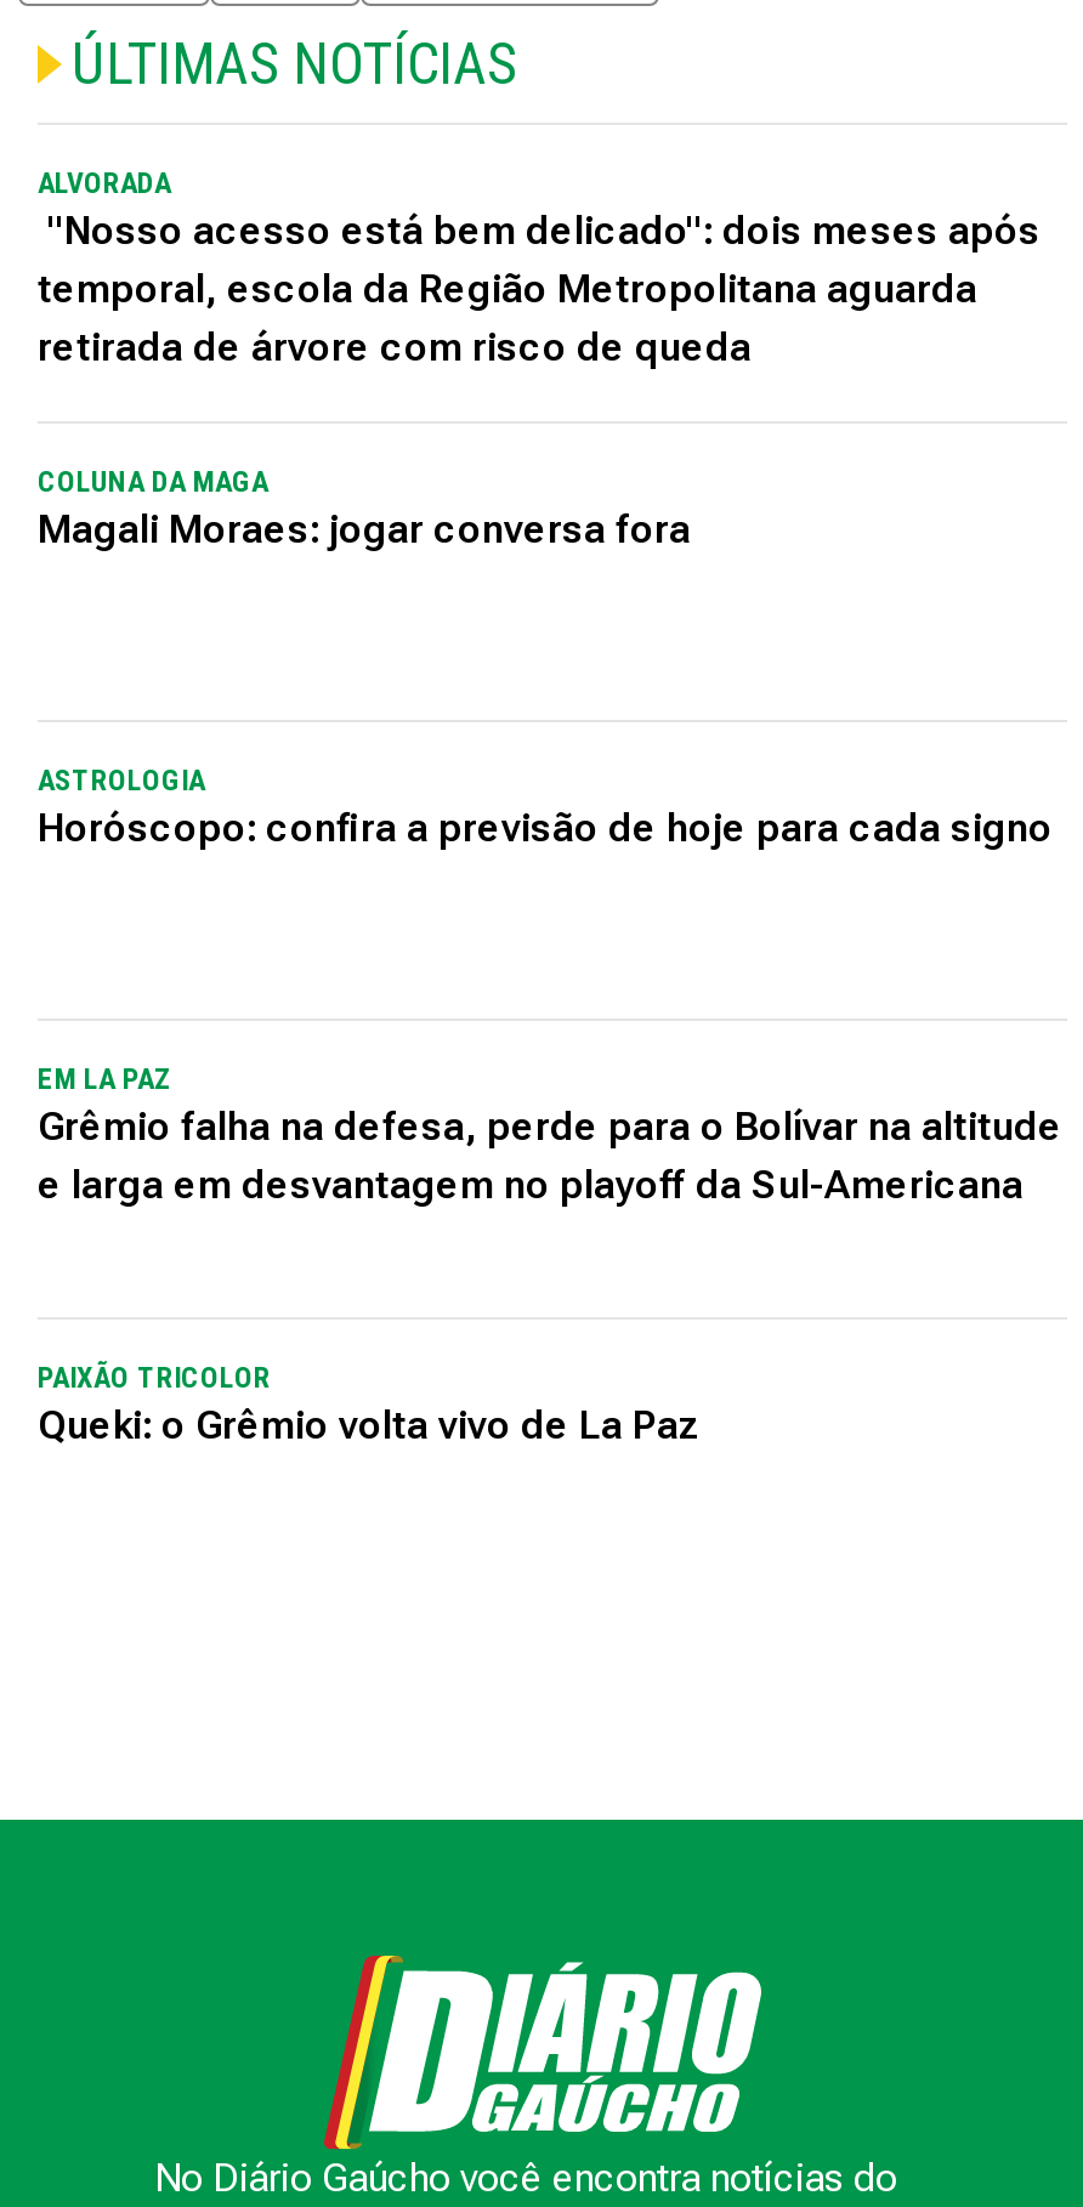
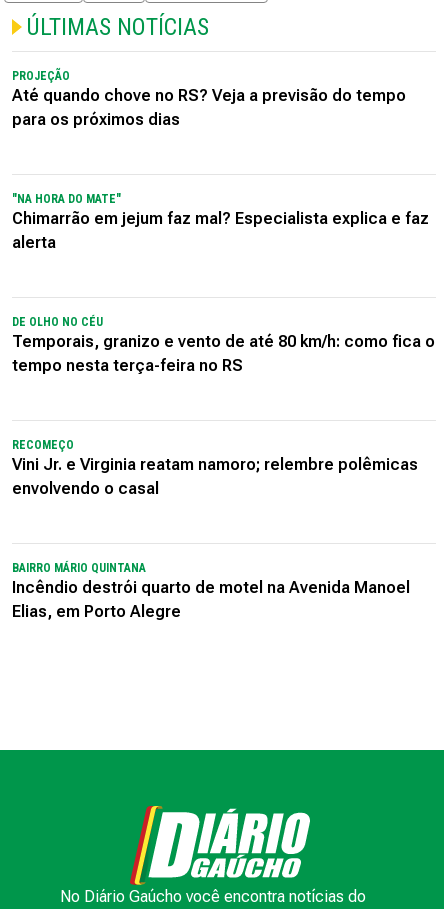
- ALVORADA
- "Nosso acesso está bem delicado": dois meses após
- temporal, escola da Região Metropolitana aguarda
- retirada de árvore com risco de queda
+ PROJEÇÃO
+ Até quando chove no RS? Veja a previsão do tempo
+ para os próximos dias

- COLUNA DA MAGA
- Magali Moraes: jogar conversa fora
+ "NA HORA DO MATE"
+ Chimarrão em jejum faz mal? Especialista explica e faz
+ alerta

- ASTROLOGIA
- Horóscopo: confira a previsão de hoje para cada signo
+ DE OLHO NO CÉU
+ Temporais, granizo e vento de até 80 km/h: como fica o
+ tempo nesta terça-feira no RS

- EM LA PAZ
- Grêmio falha na defesa, perde para o Bolívar na altitude
- e larga em desvantagem no playoff da Sul-Americana
+ RECOMEÇO
+ Vini Jr. e Virginia reatam namoro; relembre polêmicas
+ envolvendo o casal

- PAIXÃO TRICOLOR
- Queki: o Grêmio volta vivo de La Paz
+ BAIRRO MÁRIO QUINTANA
+ Incêndio destrói quarto de motel na Avenida Manoel
+ Elias, em Porto Alegre
